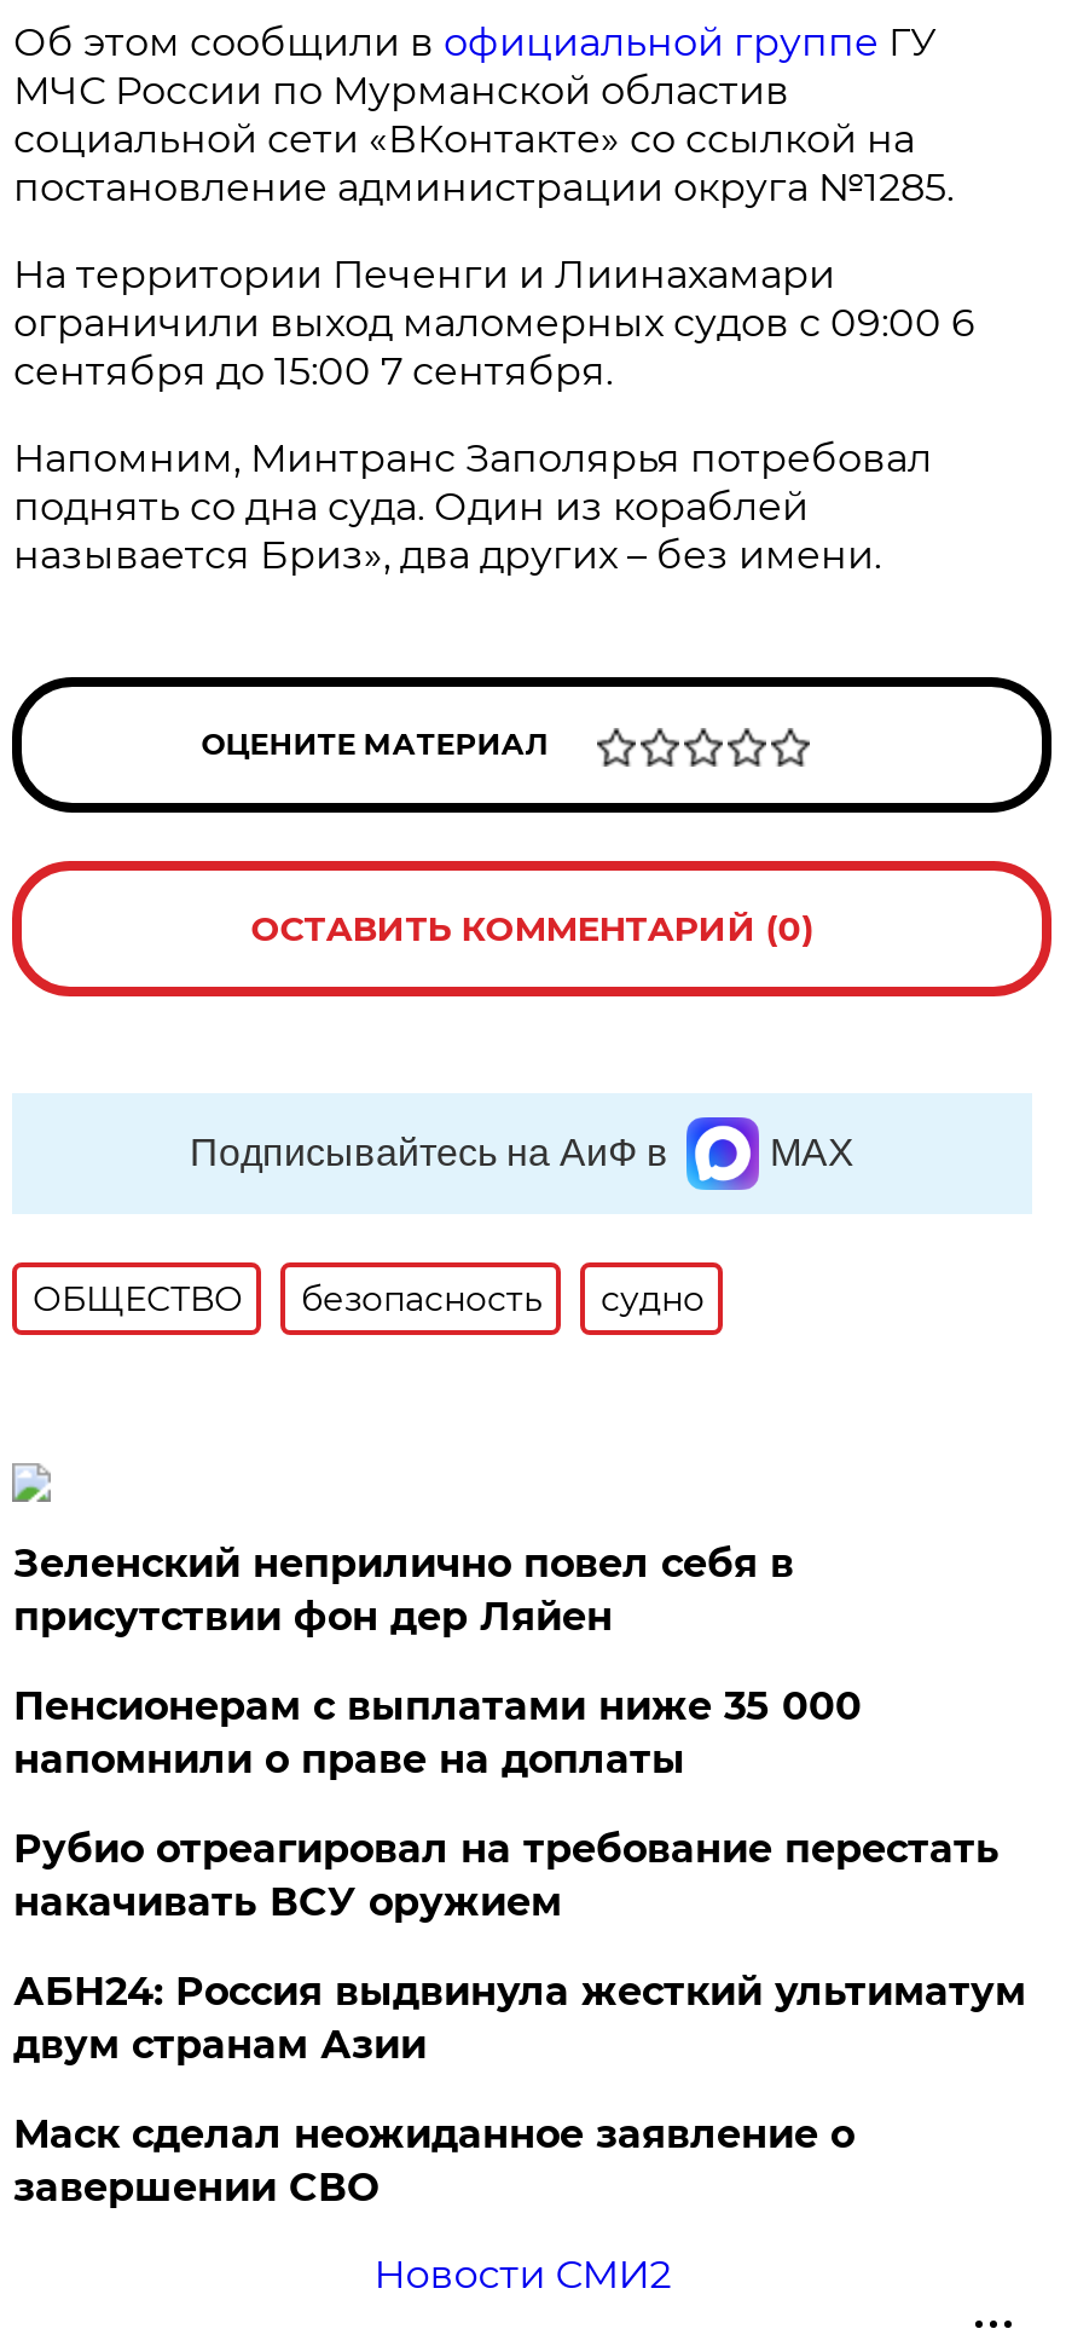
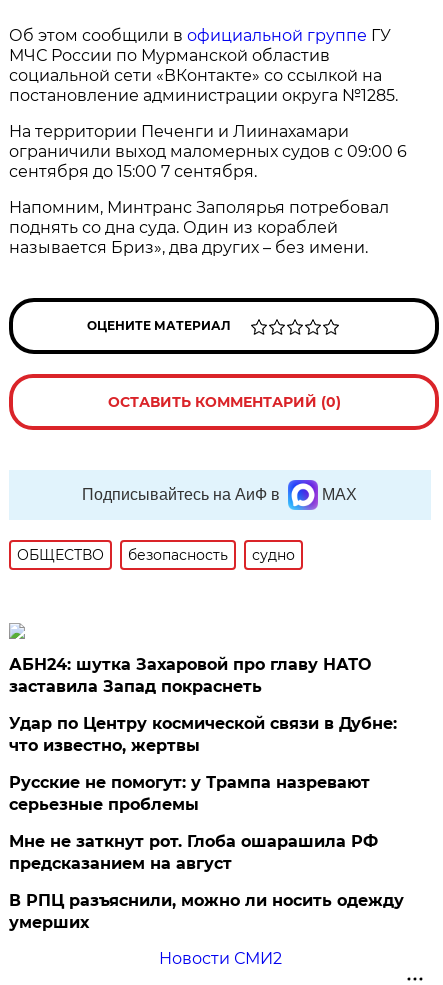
- Зеленский неприлично повел cебя в
- присутствии фон дер Ляйен
+ АБН24: шутка Захаровой про главу НАТО
+ заставила Запад покраснеть

- Пенсионерам с выплатами ниже 35 000
- напомнили о праве на доплаты
+ Удар по Центру космической связи в Дубне:
+ что известно, жертвы

- Рубио отреагировал на требование перестать
- накачивать ВСУ оружием
+ Русские не помогут: у Трампа назревают
+ серьезные проблемы

- АБН24: Россия выдвинула жесткий ультиматум
- двум странам Азии
+ Мне не заткнут рот. Глоба ошарашила РФ
+ предсказанием на август

- Маск сделал неожиданное заявление о
- завершении СВО
+ В РПЦ разъяснили, можно ли носить одежду
+ умерших
